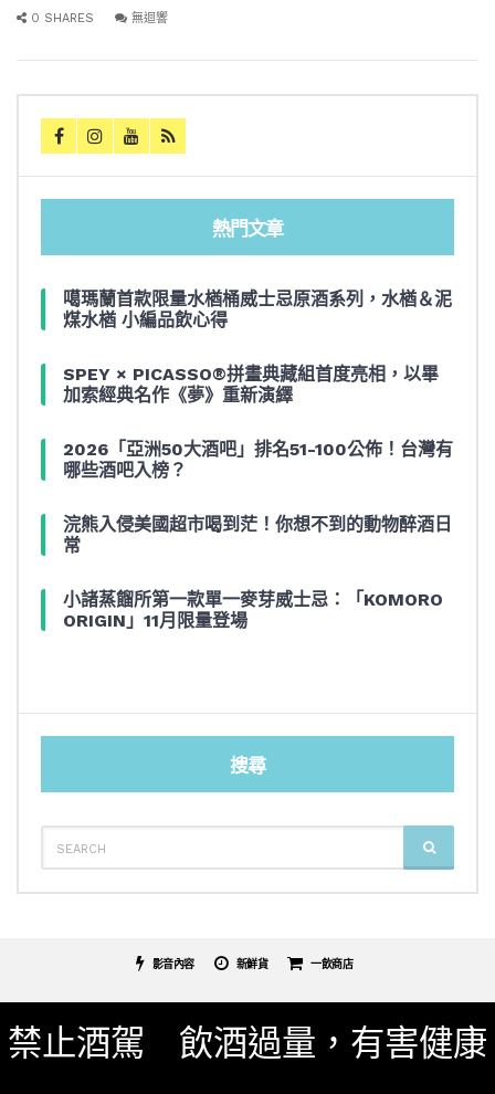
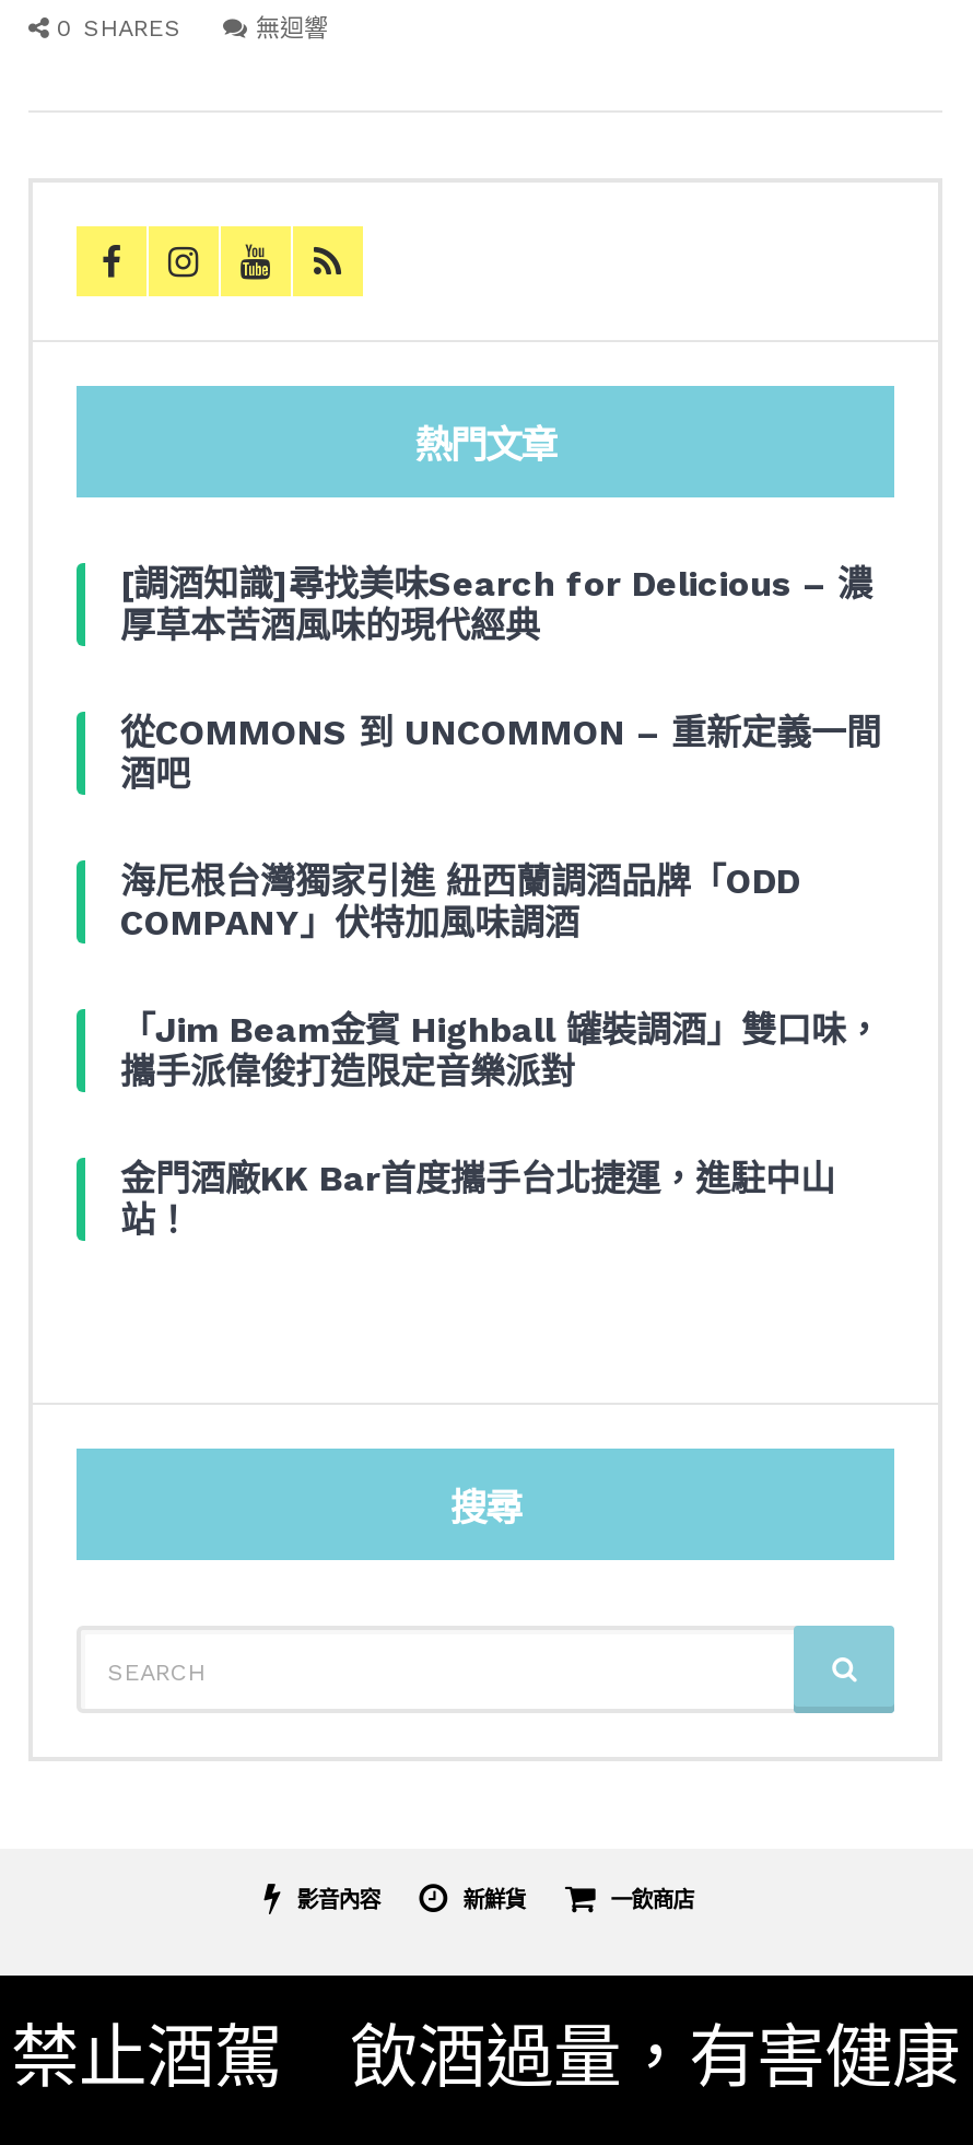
- 噶瑪蘭首款限量水楢桶威士忌原酒系列，水楢＆泥
- 煤水楢 小編品飲心得
+ [調酒知識]尋找美味Search for Delicious – 濃
+ 厚草本苦酒風味的現代經典

- SPEY × PICASSO®拼畫典藏組首度亮相，以畢
- 加索經典名作《夢》重新演繹
+ 從COMMONS 到 UNCOMMON – 重新定義一間
+ 酒吧

- 2026「亞洲50大酒吧」排名51-100公佈！台灣有
- 哪些酒吧入榜？
+ 海尼根台灣獨家引進 紐西蘭調酒品牌「ODD
+ COMPANY」伏特加風味調酒

- 浣熊入侵美國超市喝到茫！你想不到的動物醉酒日
- 常
+ 「Jim Beam金賓 Highball 罐裝調酒」雙口味，
+ 攜手派偉俊打造限定音樂派對

- 小諸蒸餾所第一款單一麥芽威士忌：「KOMORO
- ORIGIN」11月限量登場
+ 金門酒廠KK Bar首度攜手台北捷運，進駐中山
+ 站！
